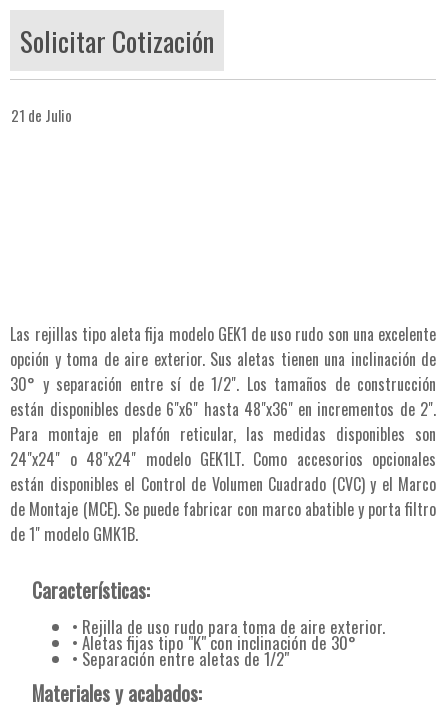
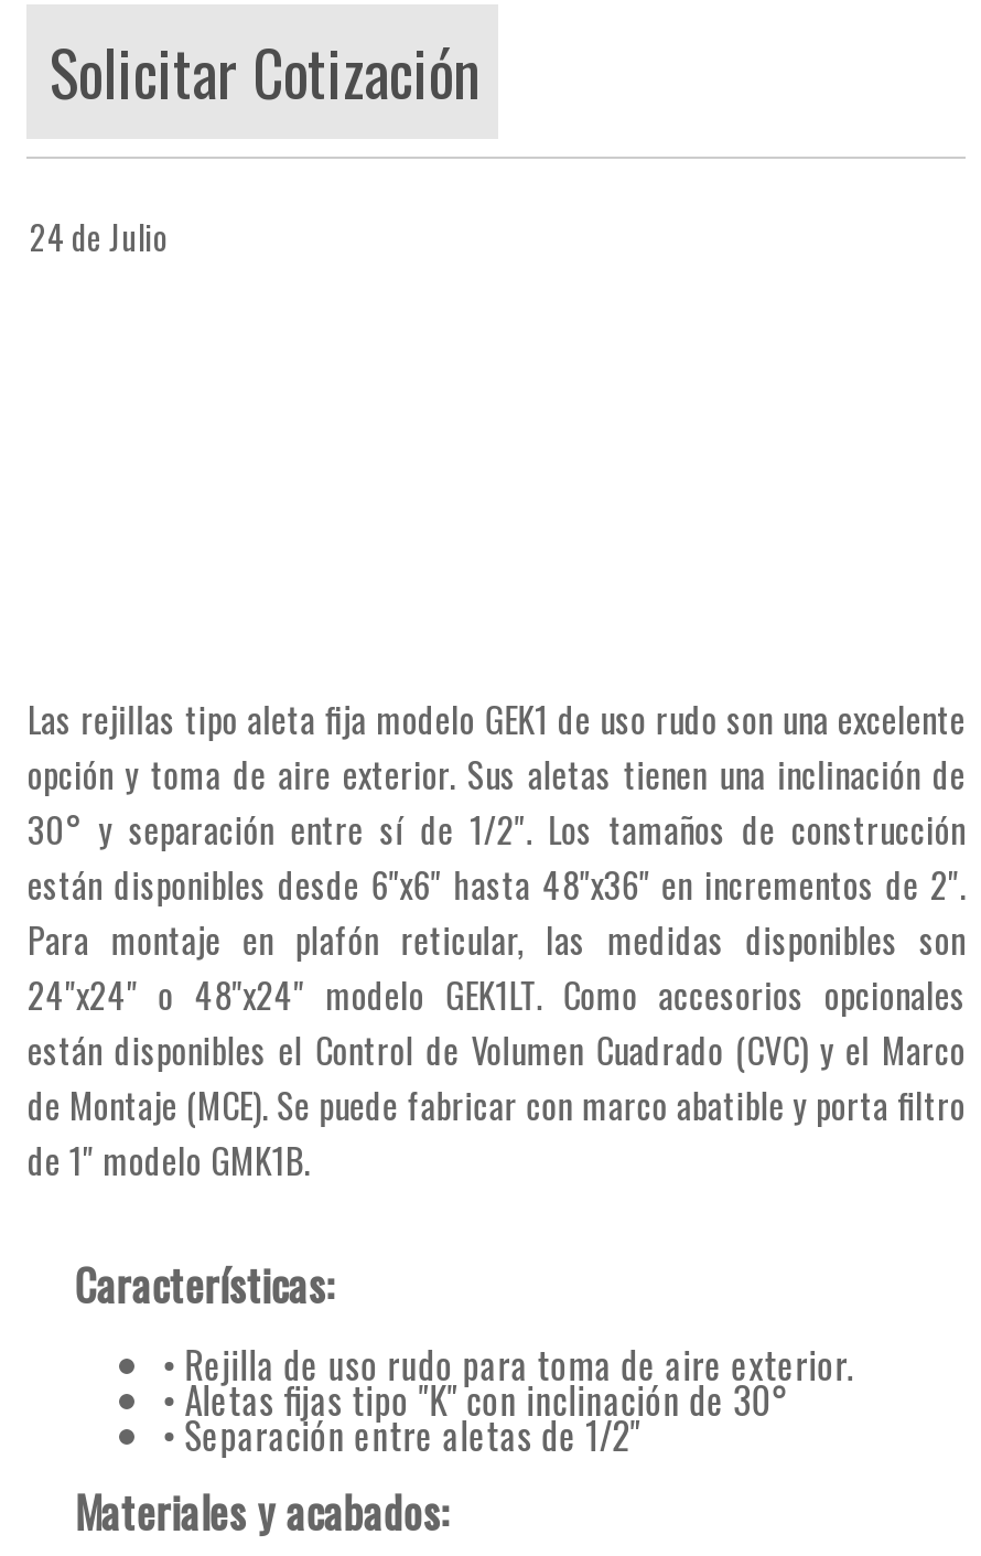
- 21 de Julio
+ 24 de Julio
